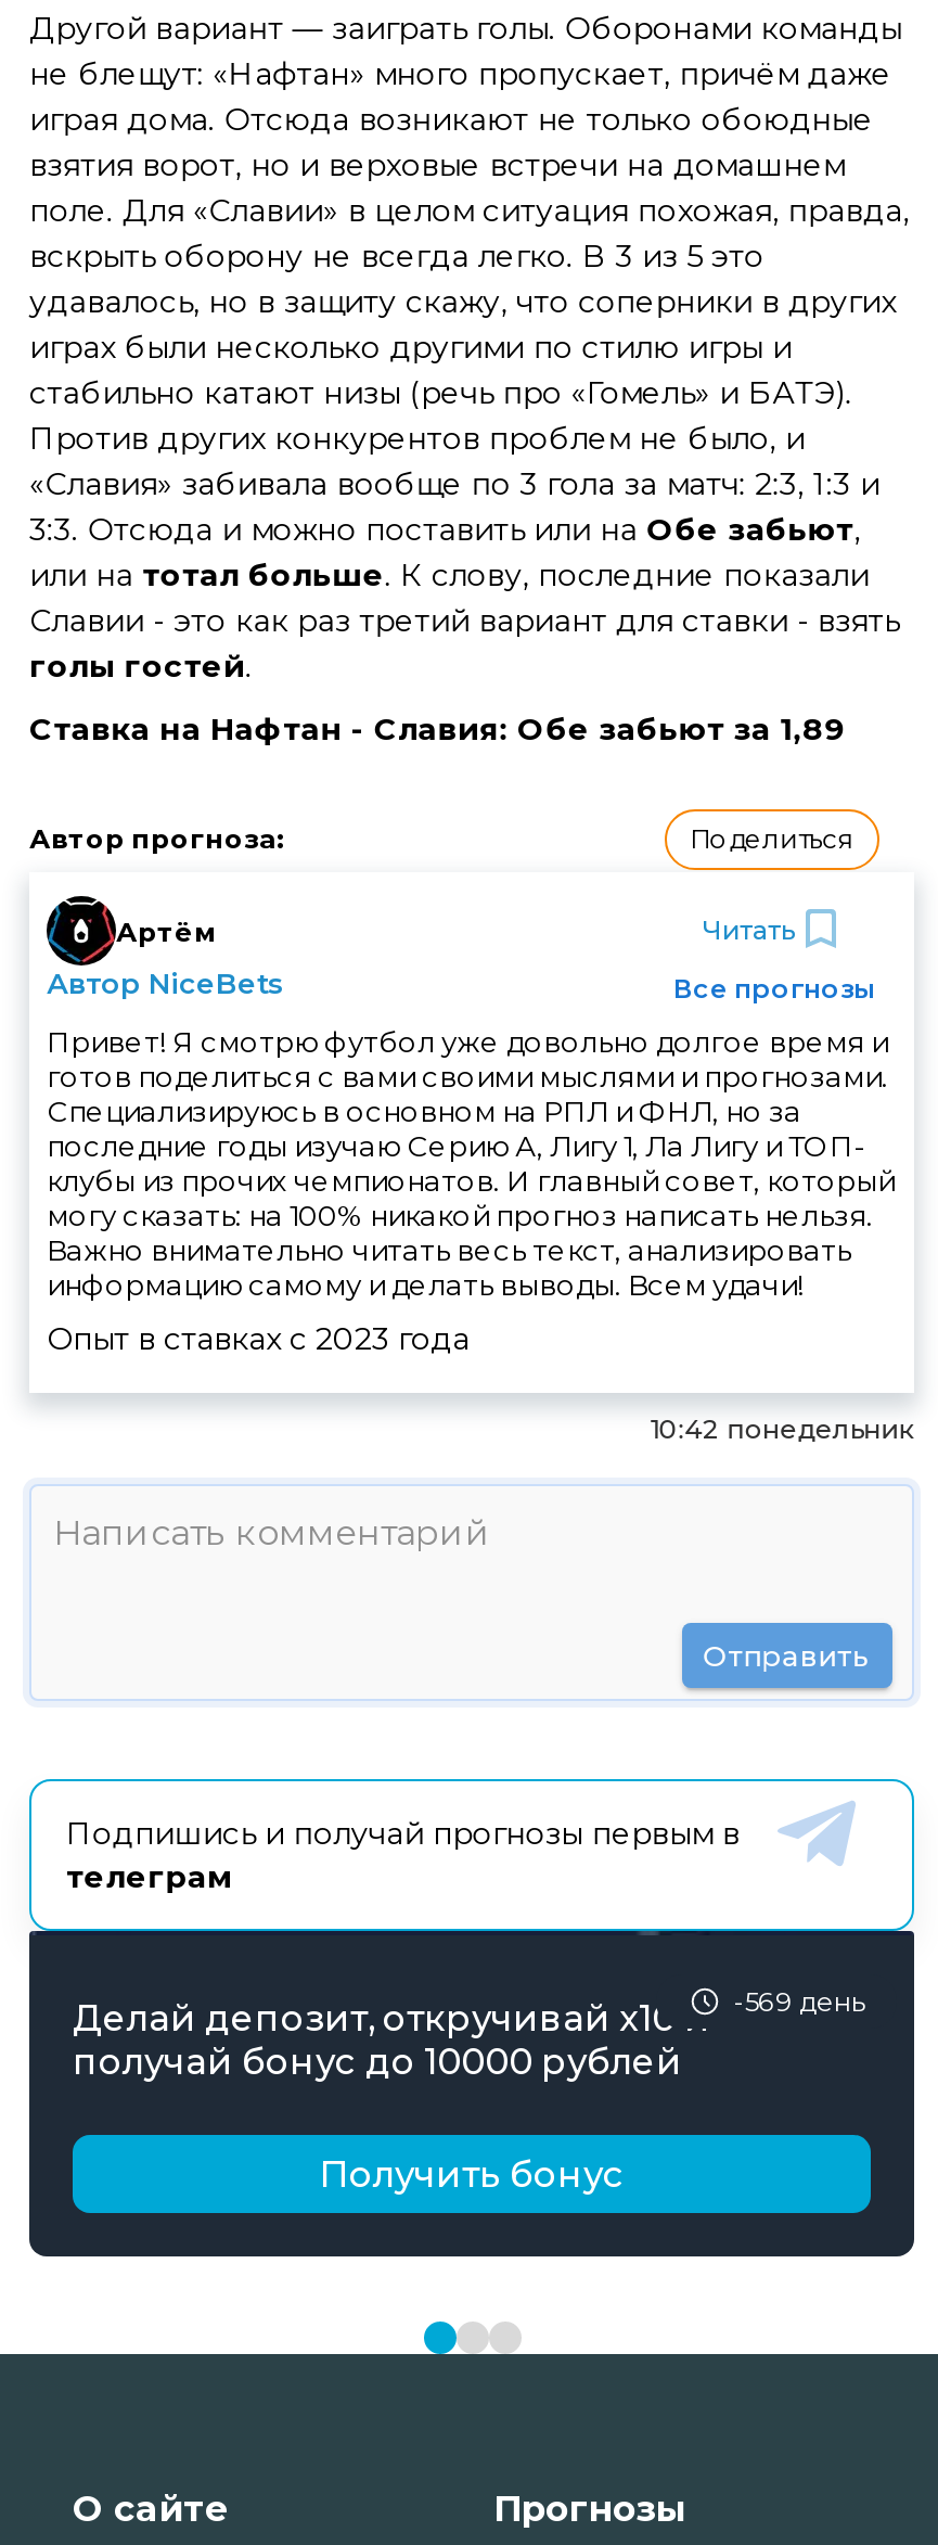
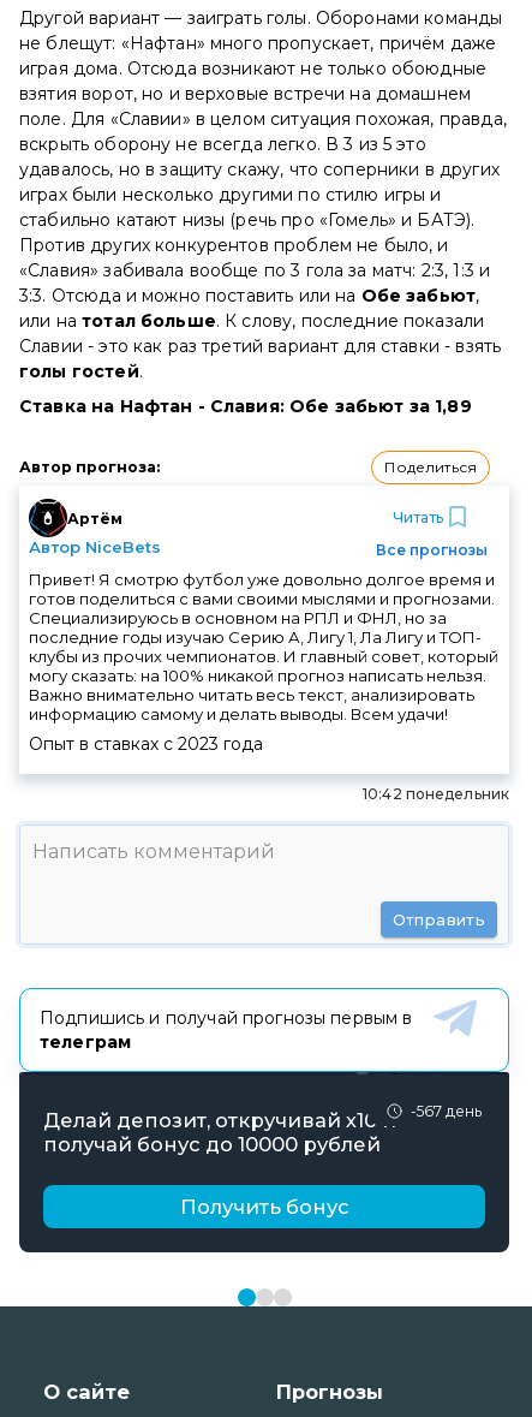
- -569 день
+ -567 день
